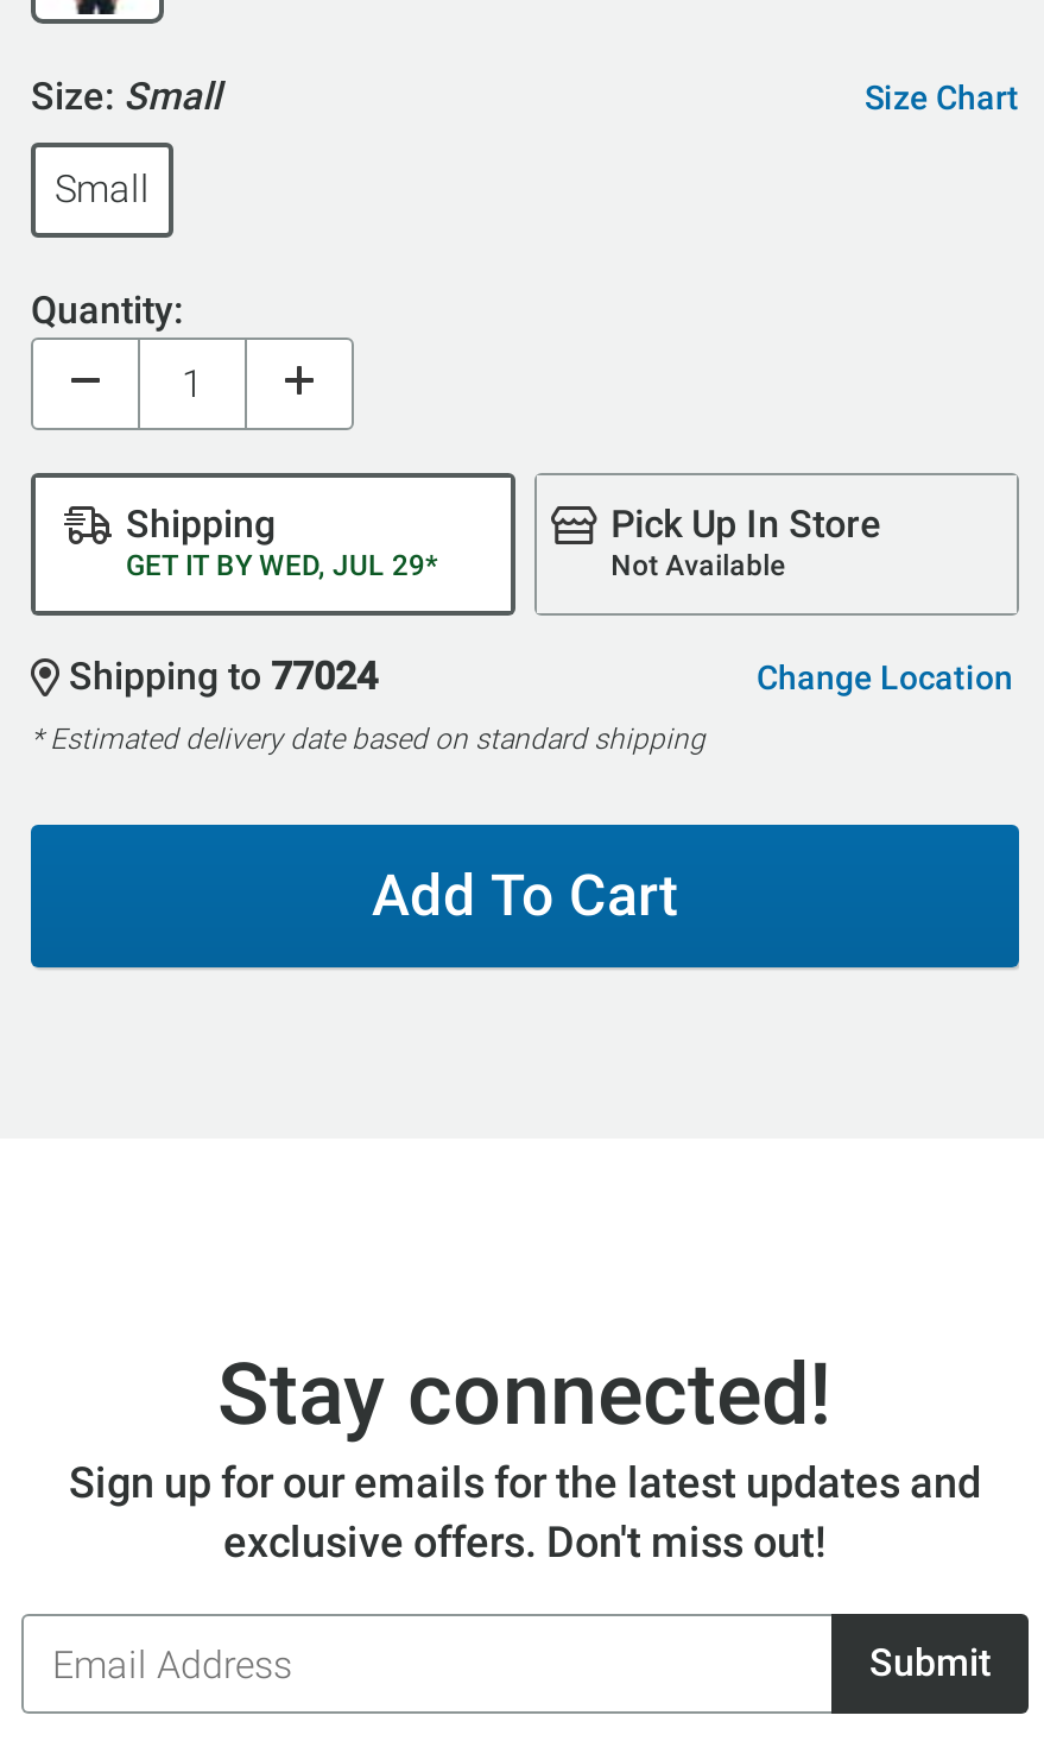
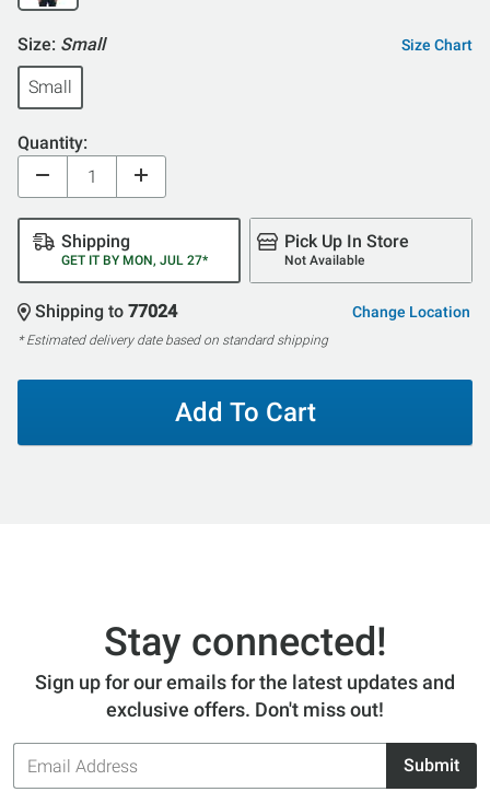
- GET IT BY WED, JUL 29*
+ GET IT BY MON, JUL 27*
